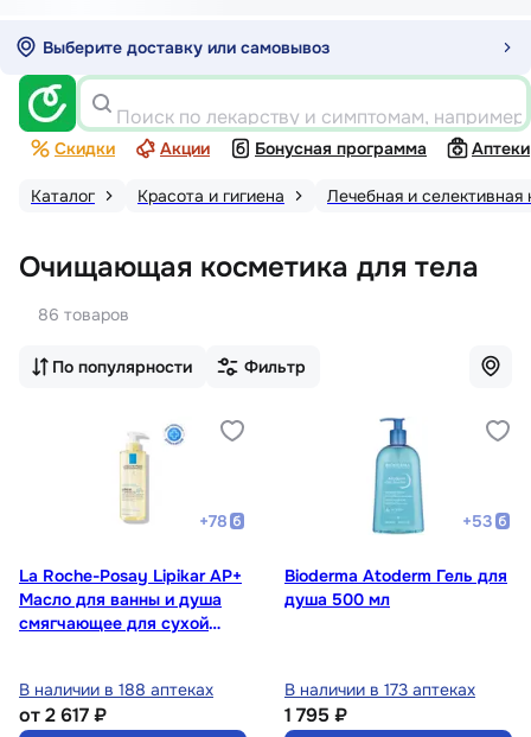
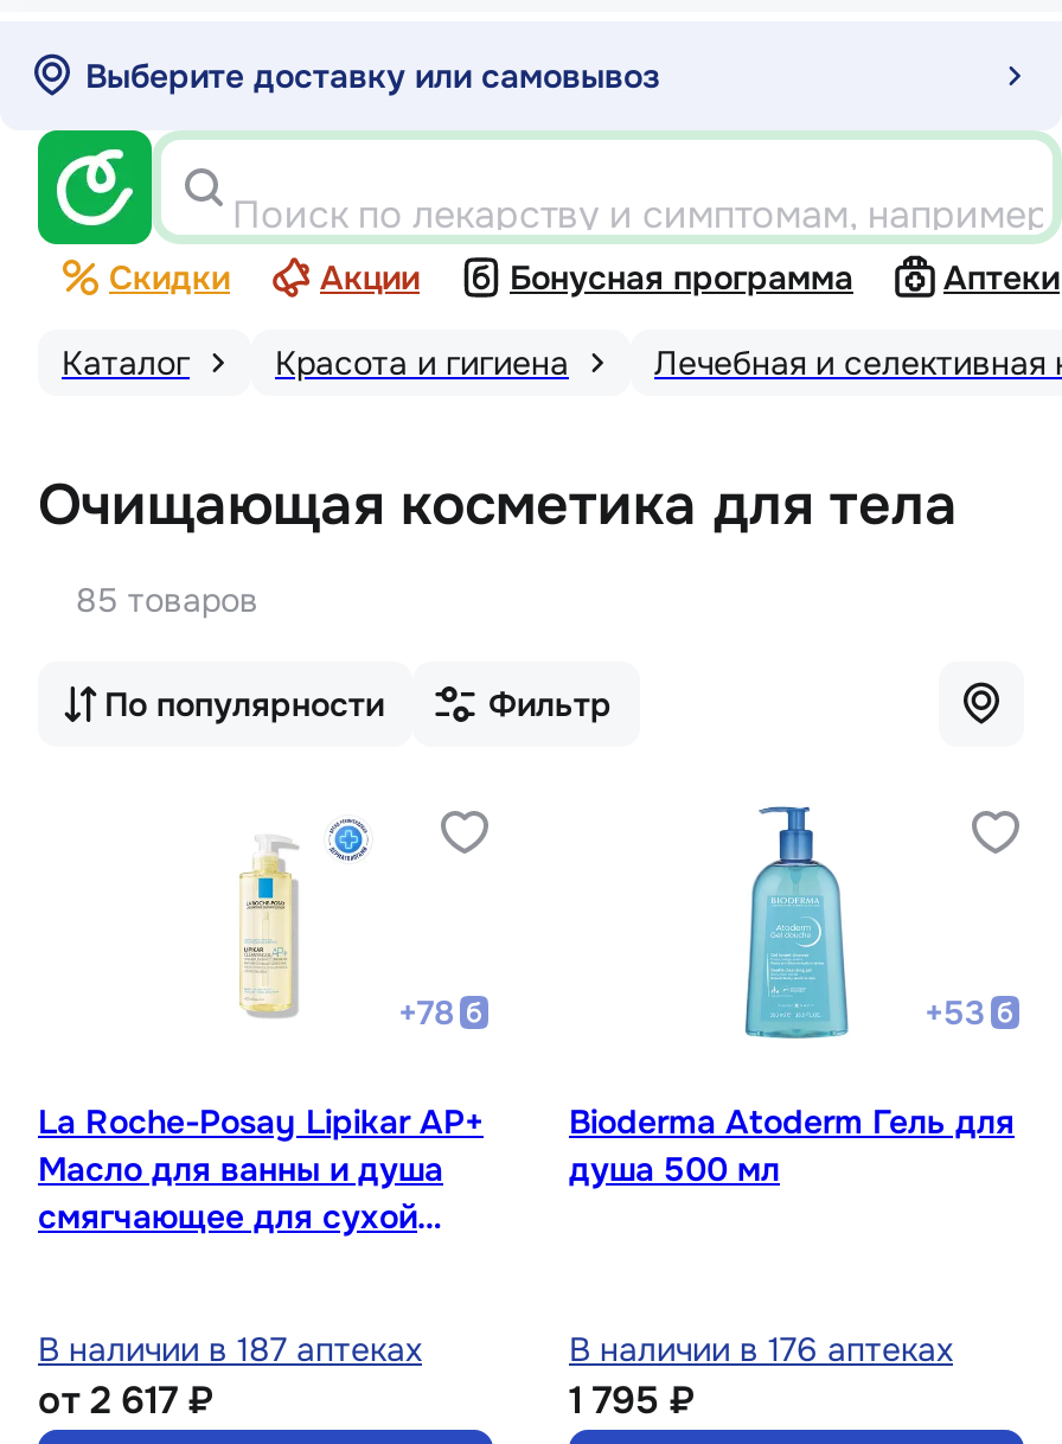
- 86 товаров
+ 85 товаров

- В наличии в 188 аптеках
+ В наличии в 187 аптеках

- В наличии в 173 аптеках
+ В наличии в 176 аптеках
